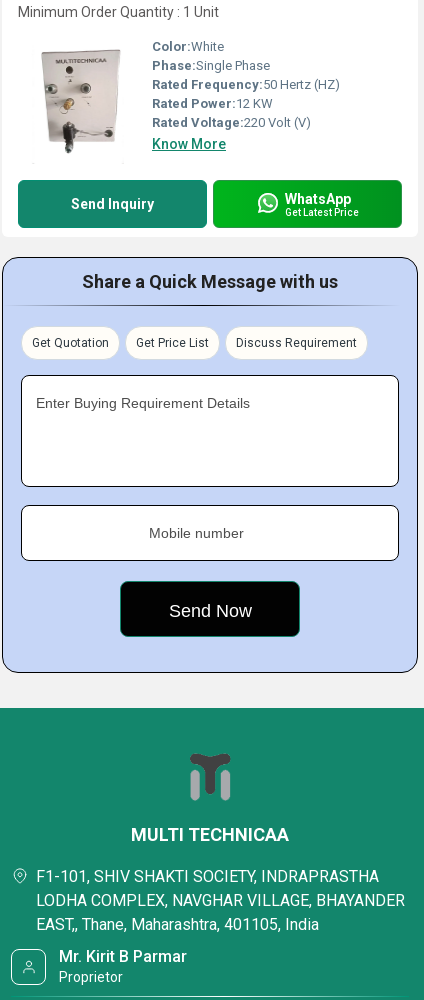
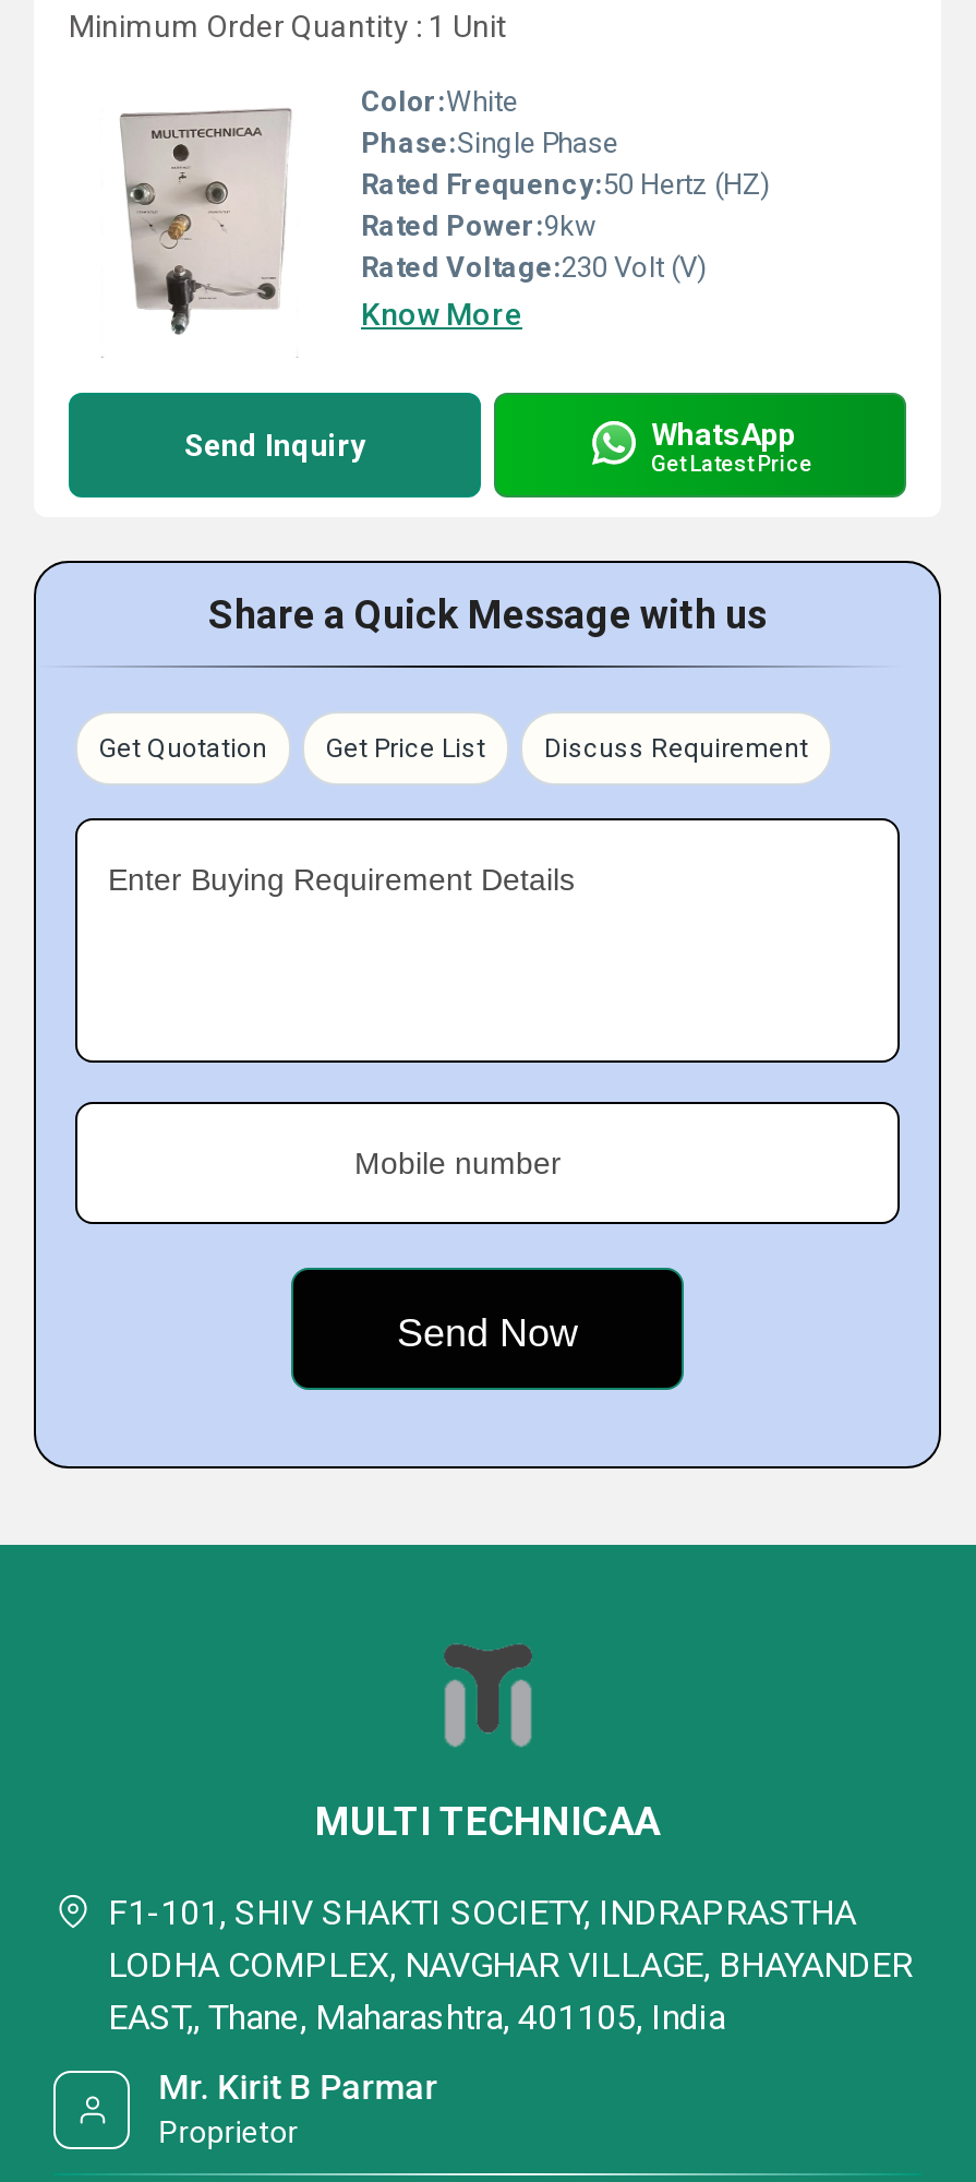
- Rated Power:12 KW
- Rated Voltage:220 Volt (V)
+ Rated Power:9kw
+ Rated Voltage:230 Volt (V)
